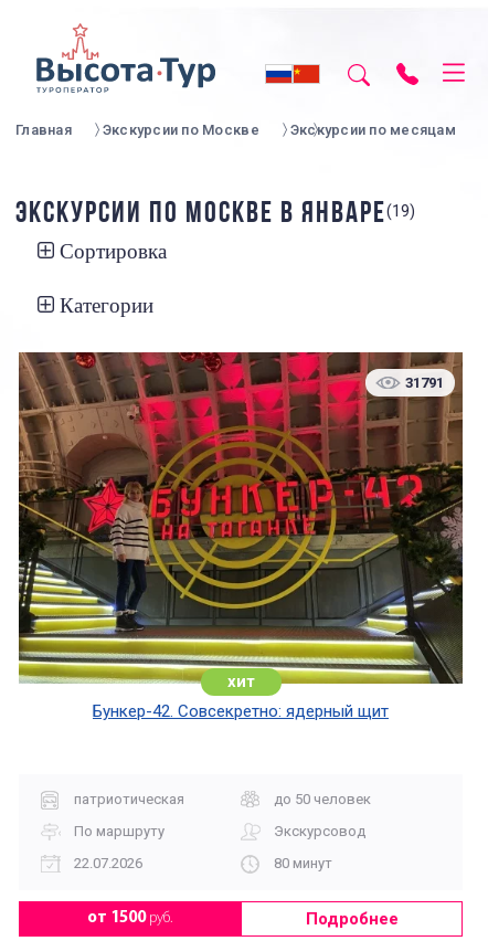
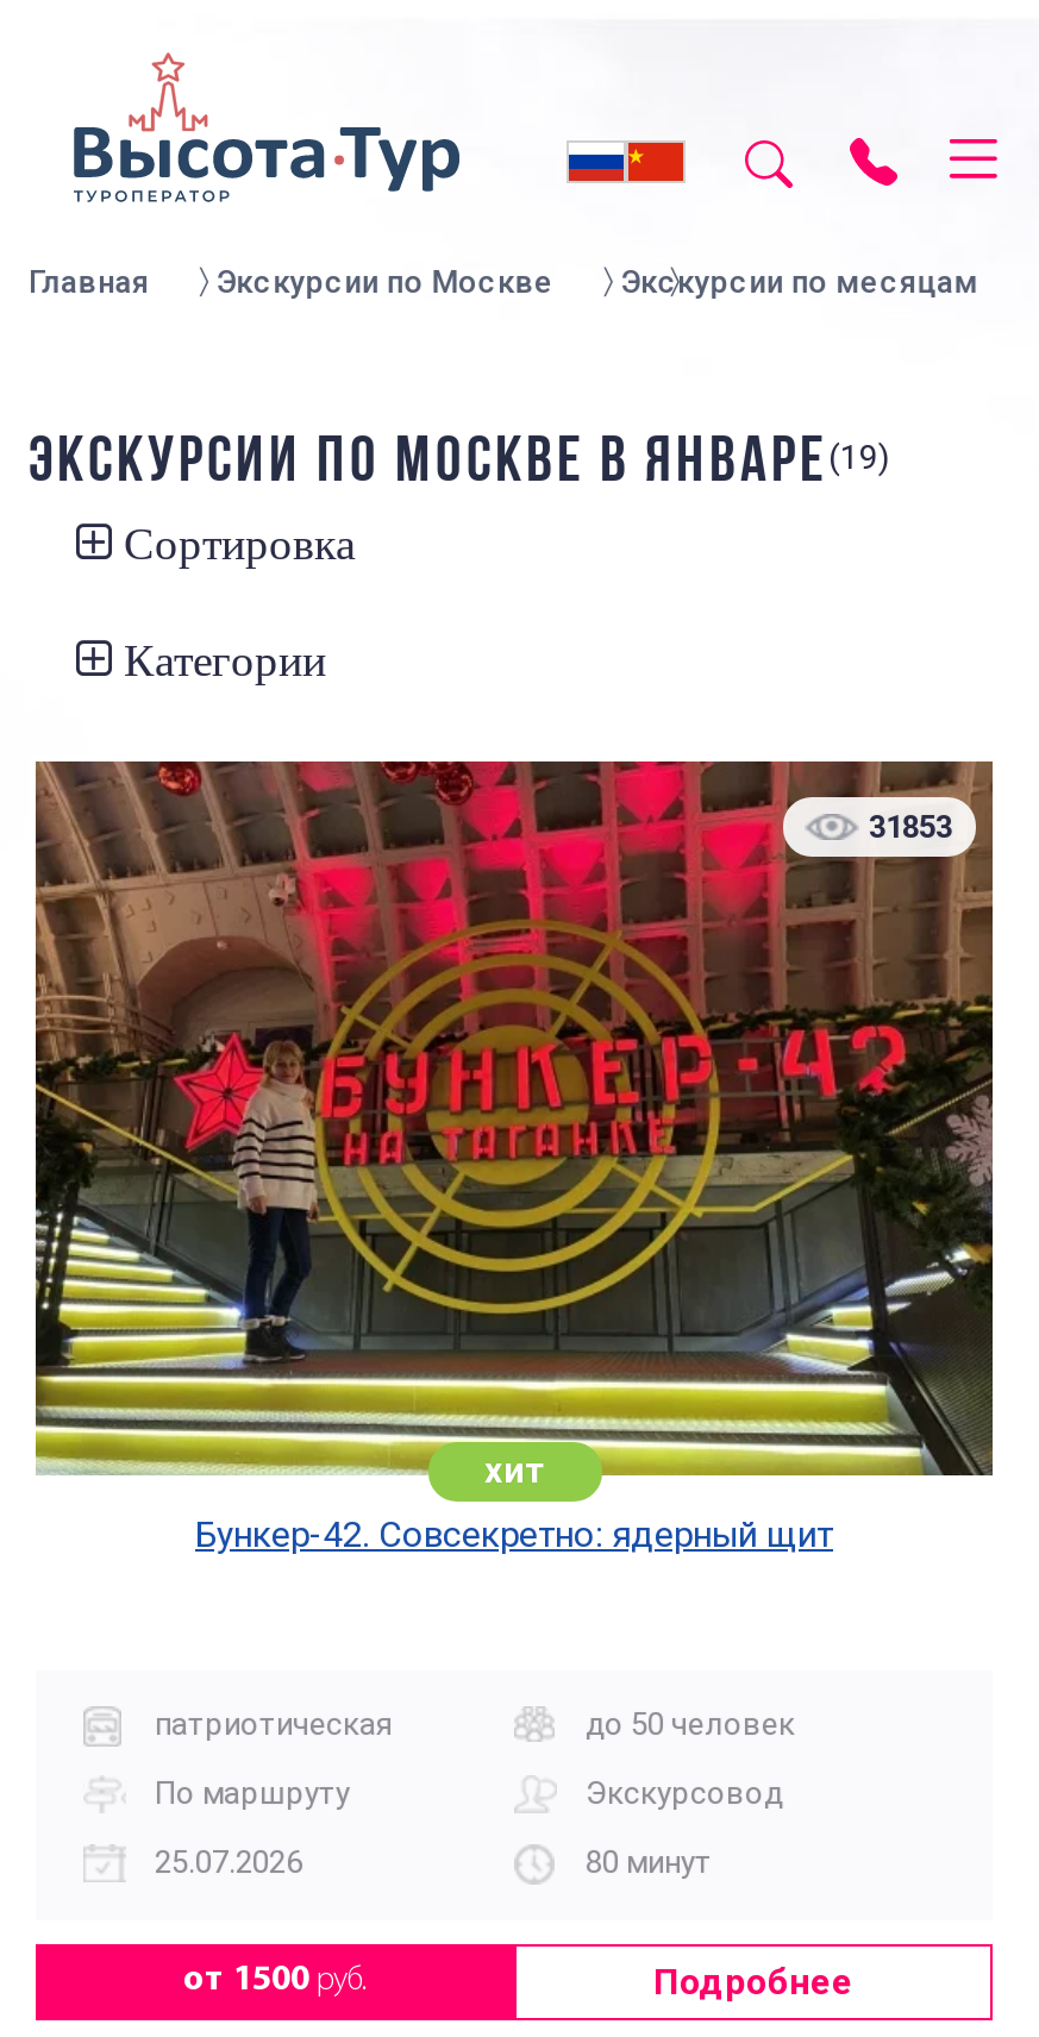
- 31791
+ 31853

- 22.07.2026
+ 25.07.2026
